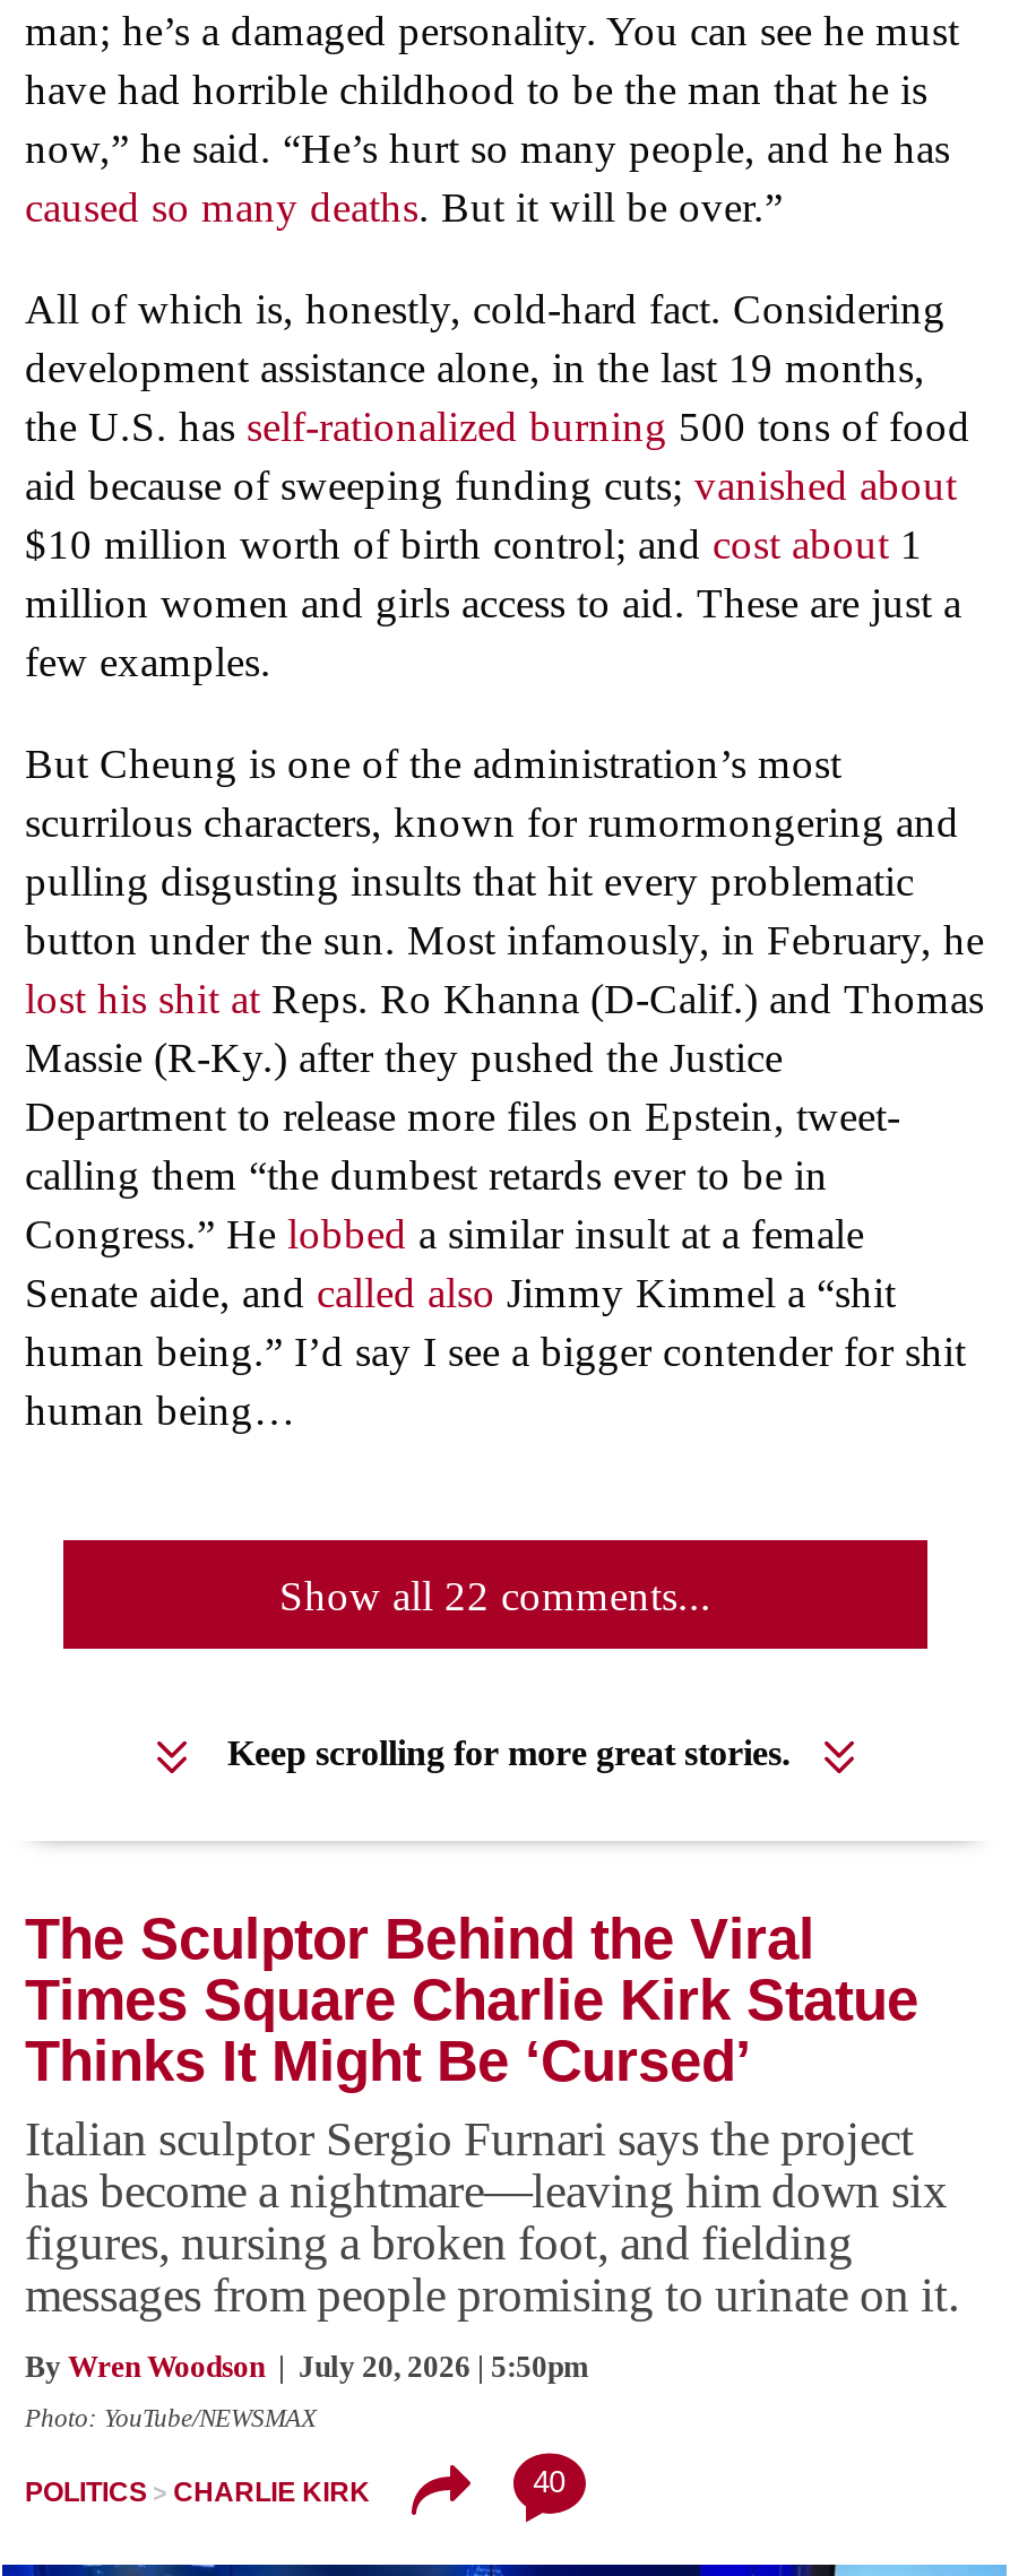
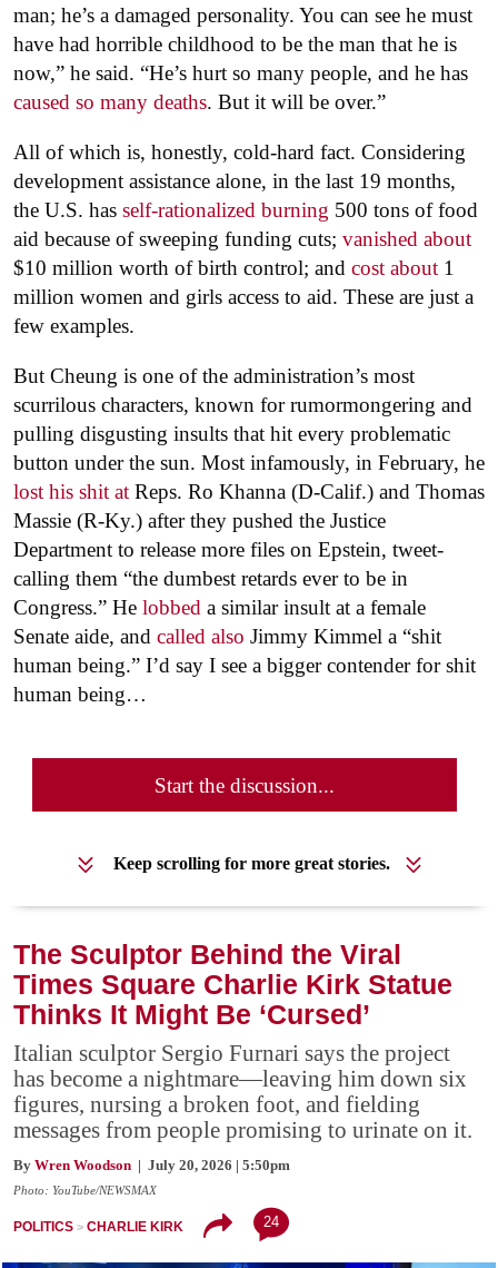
- Show all 22 comments...
+ Start the discussion...

- 40
+ 24
